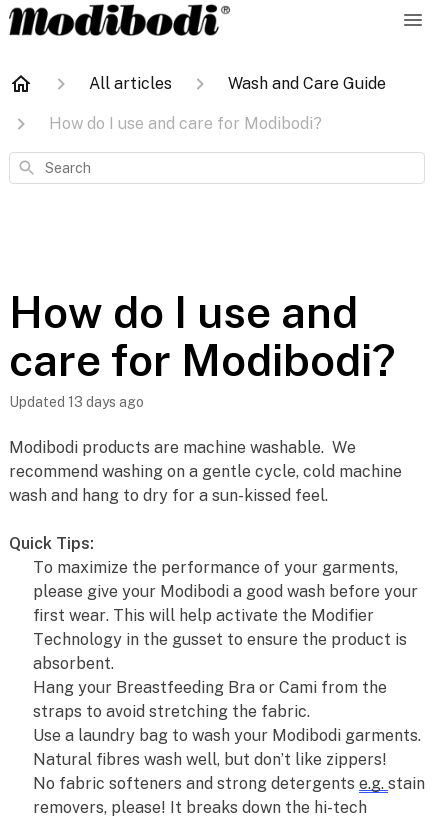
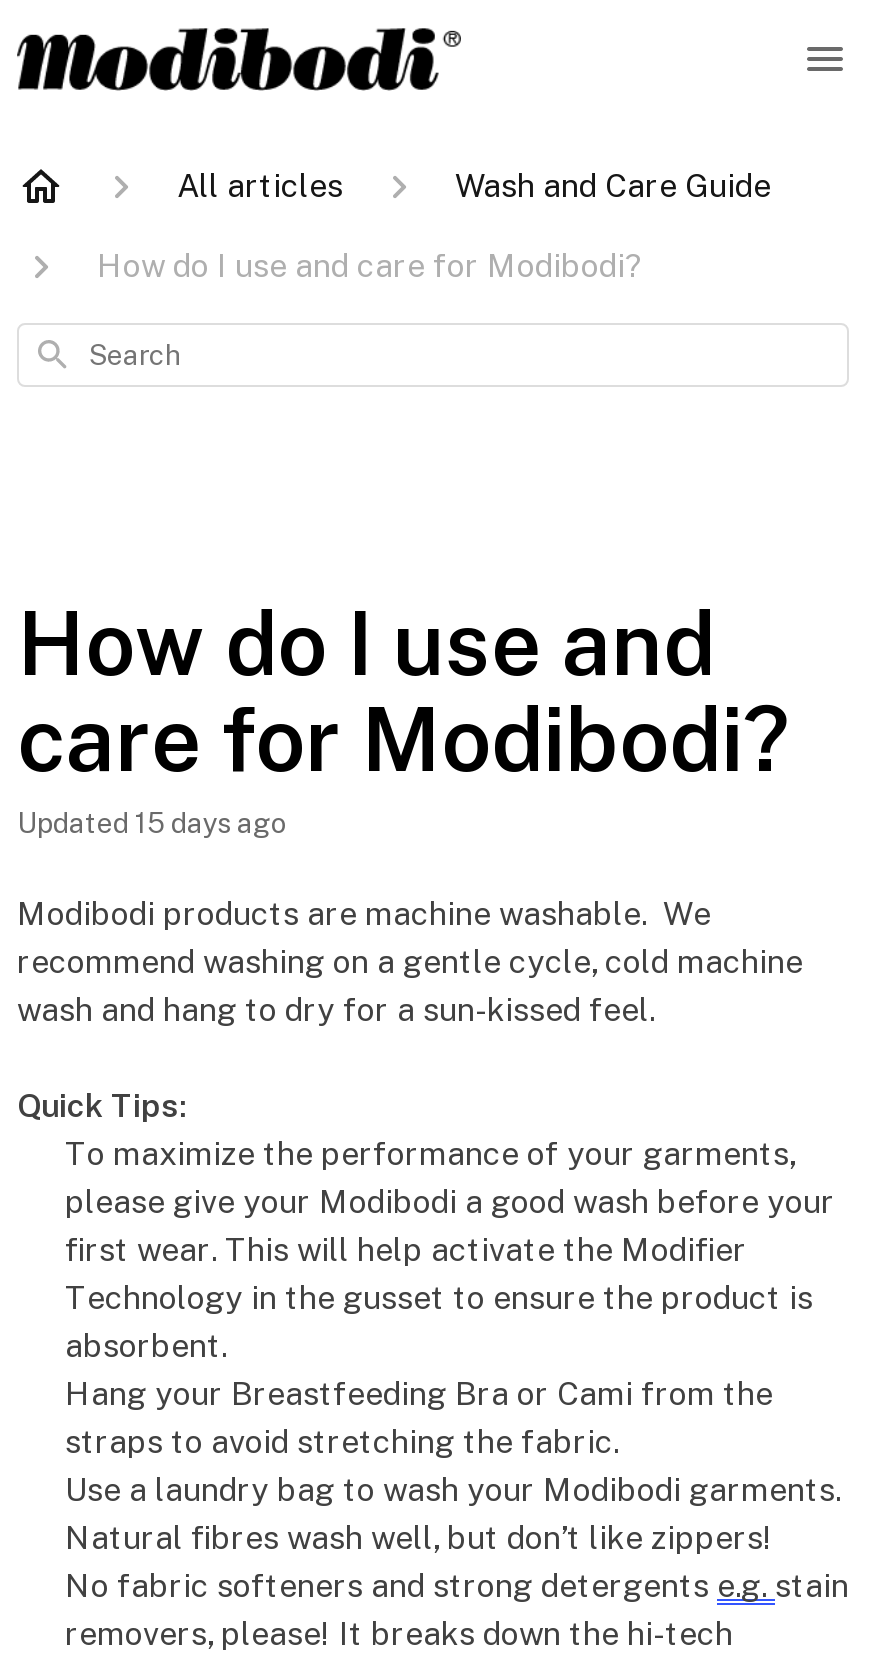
- Updated 13 days ago
+ Updated 15 days ago
